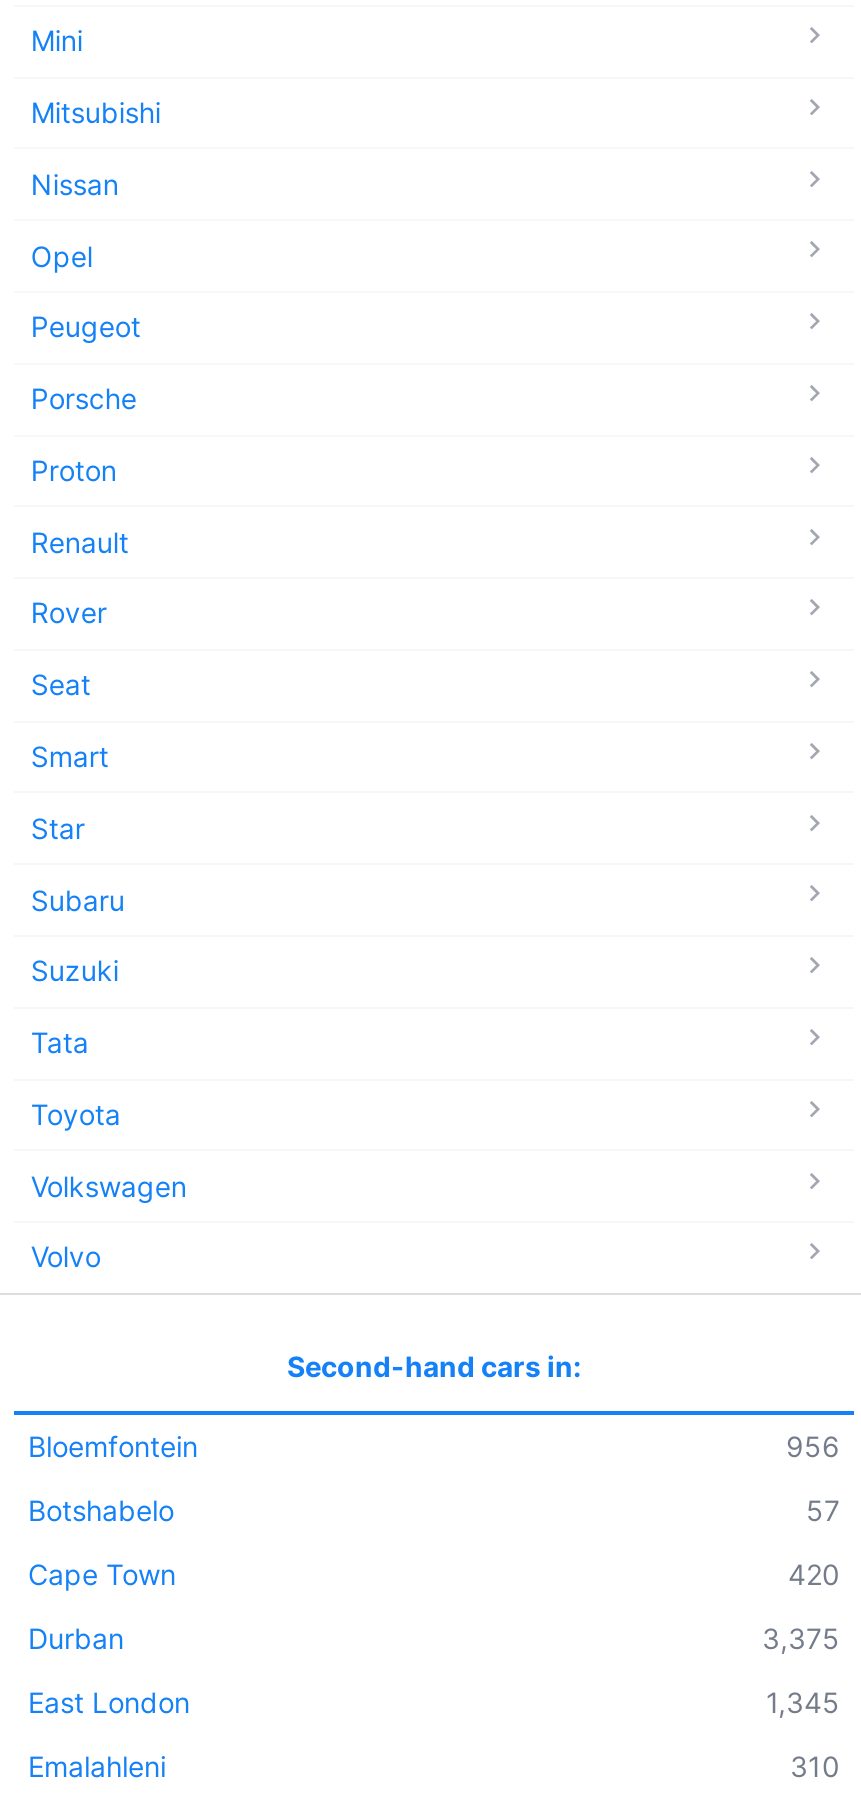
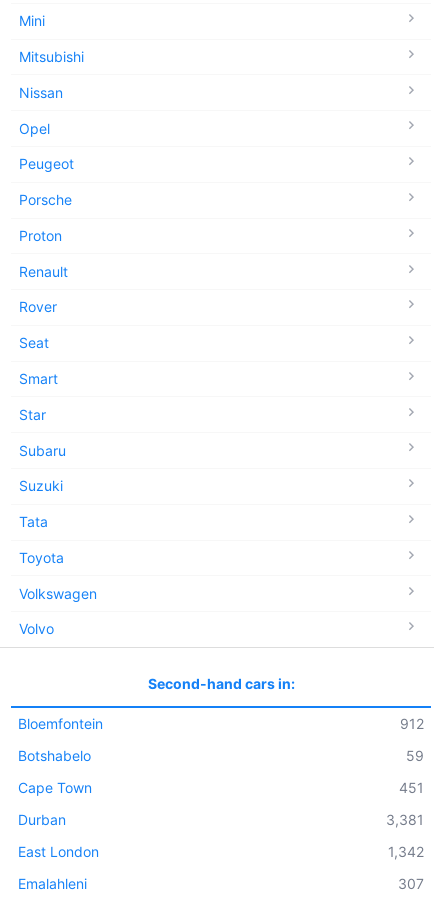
- 956
+ 912

- 57
+ 59

- 420
+ 451

- 3,375
+ 3,381

- 1,345
+ 1,342

- 310
+ 307
